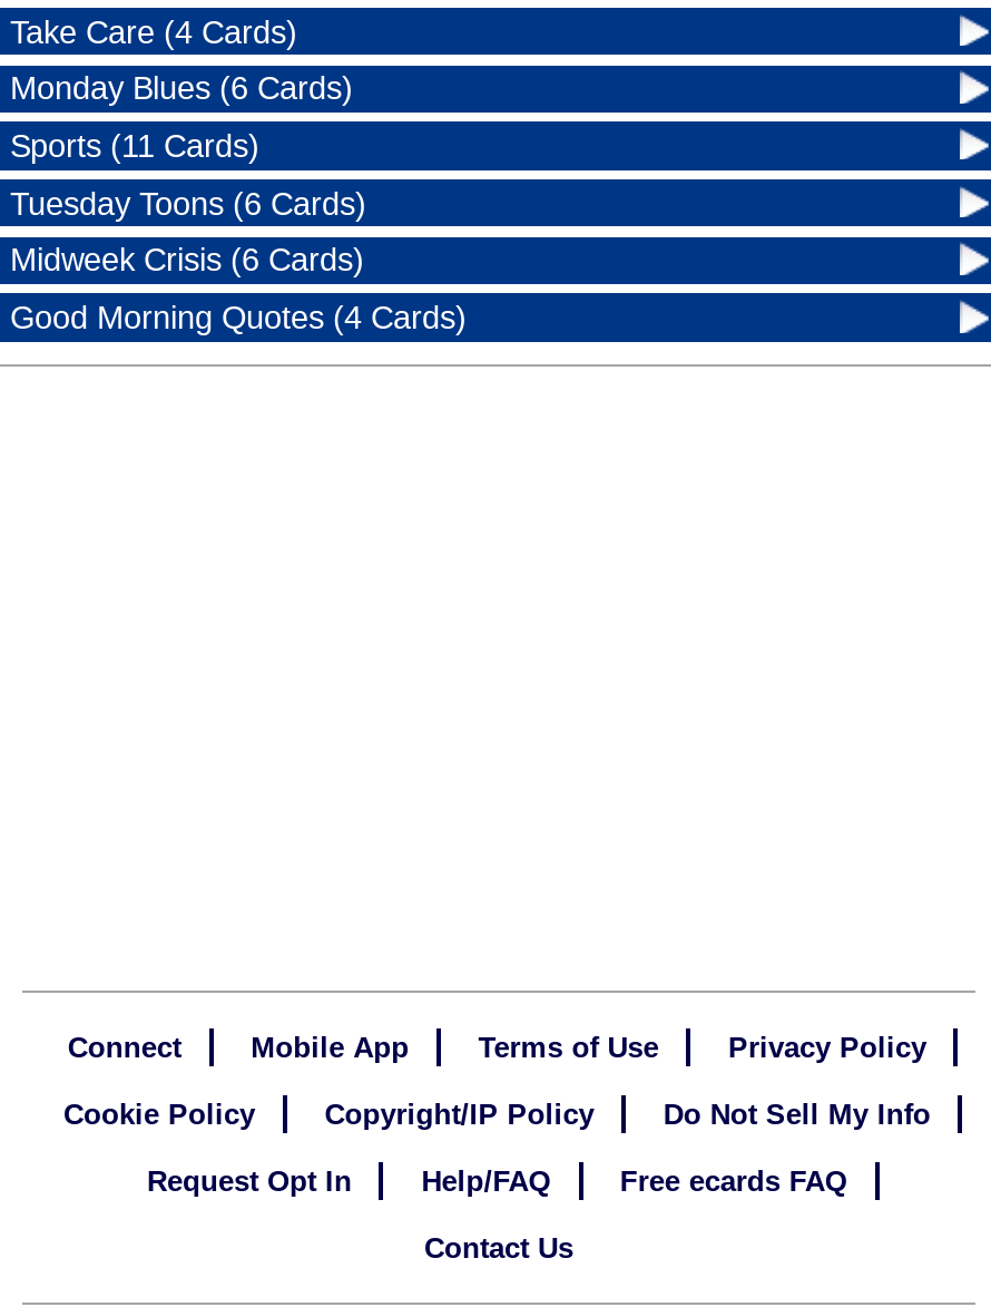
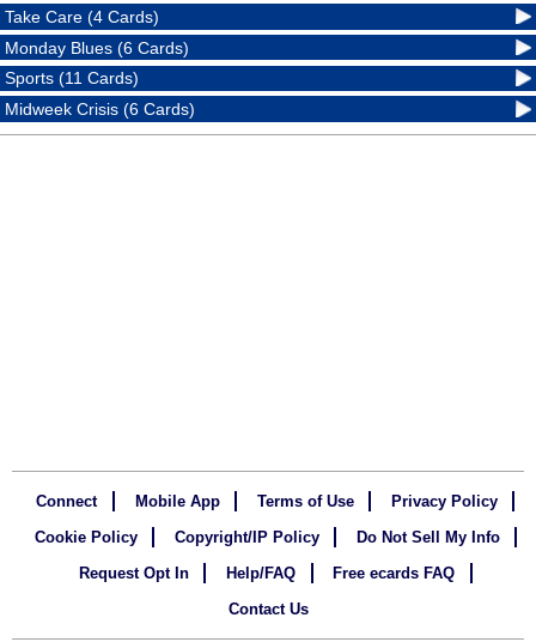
- Tuesday Toons (6 Cards)

- Good Morning Quotes (4 Cards)
